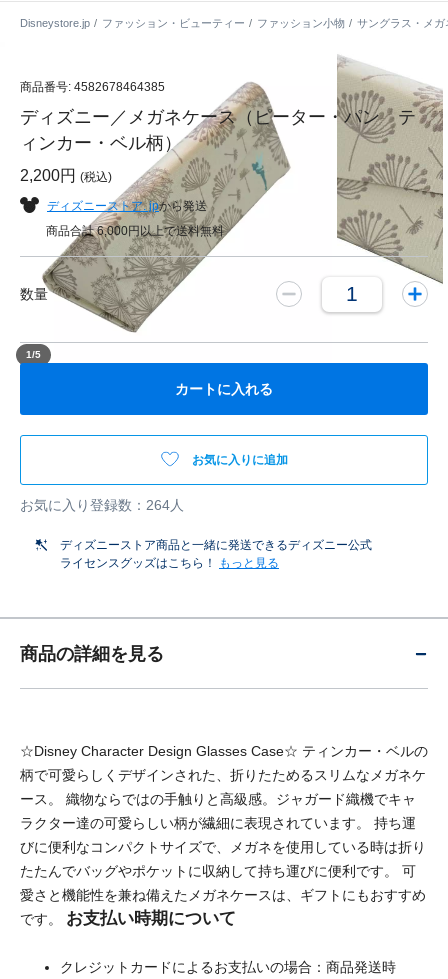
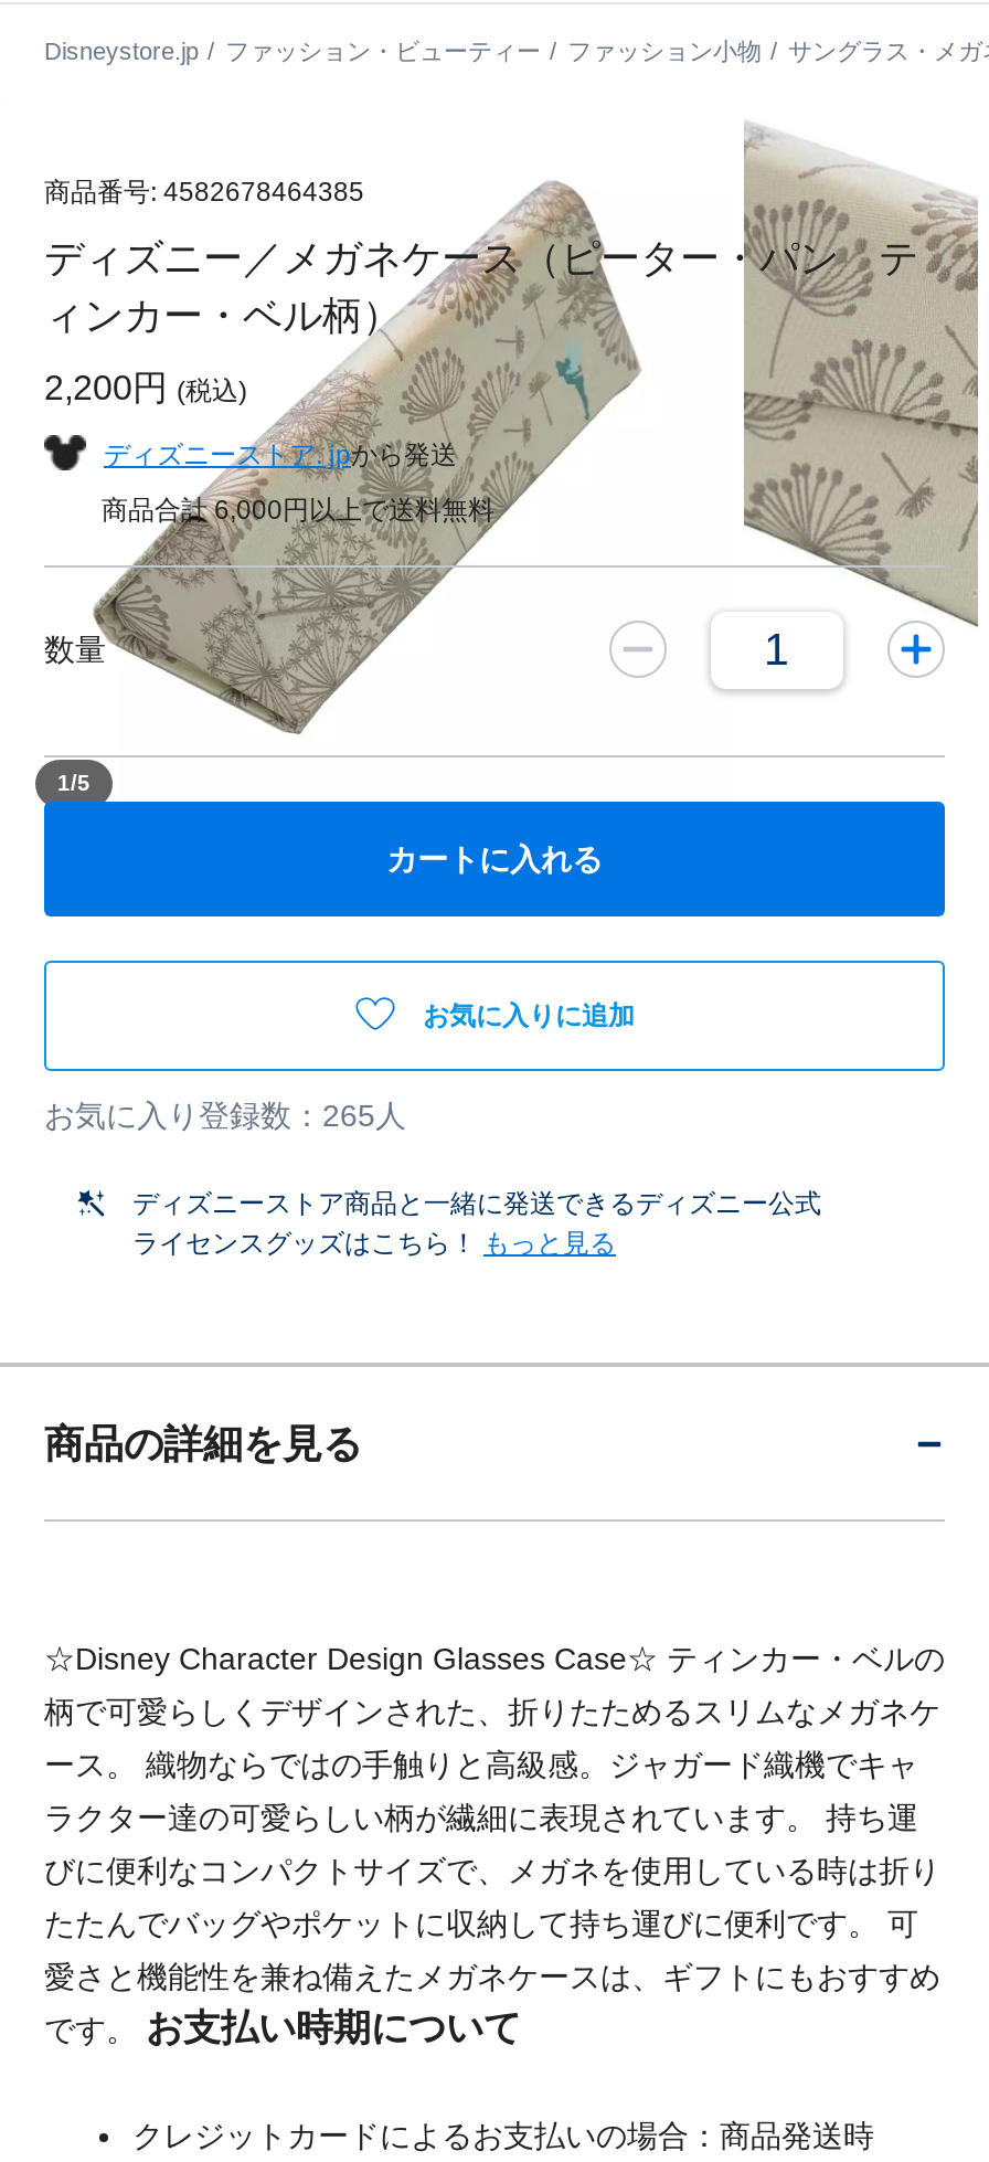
- お気に入り登録数：264人
+ お気に入り登録数：265人
